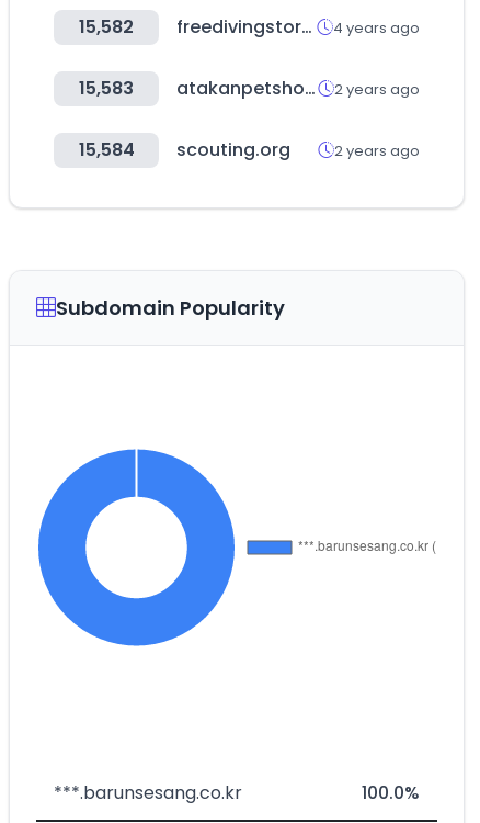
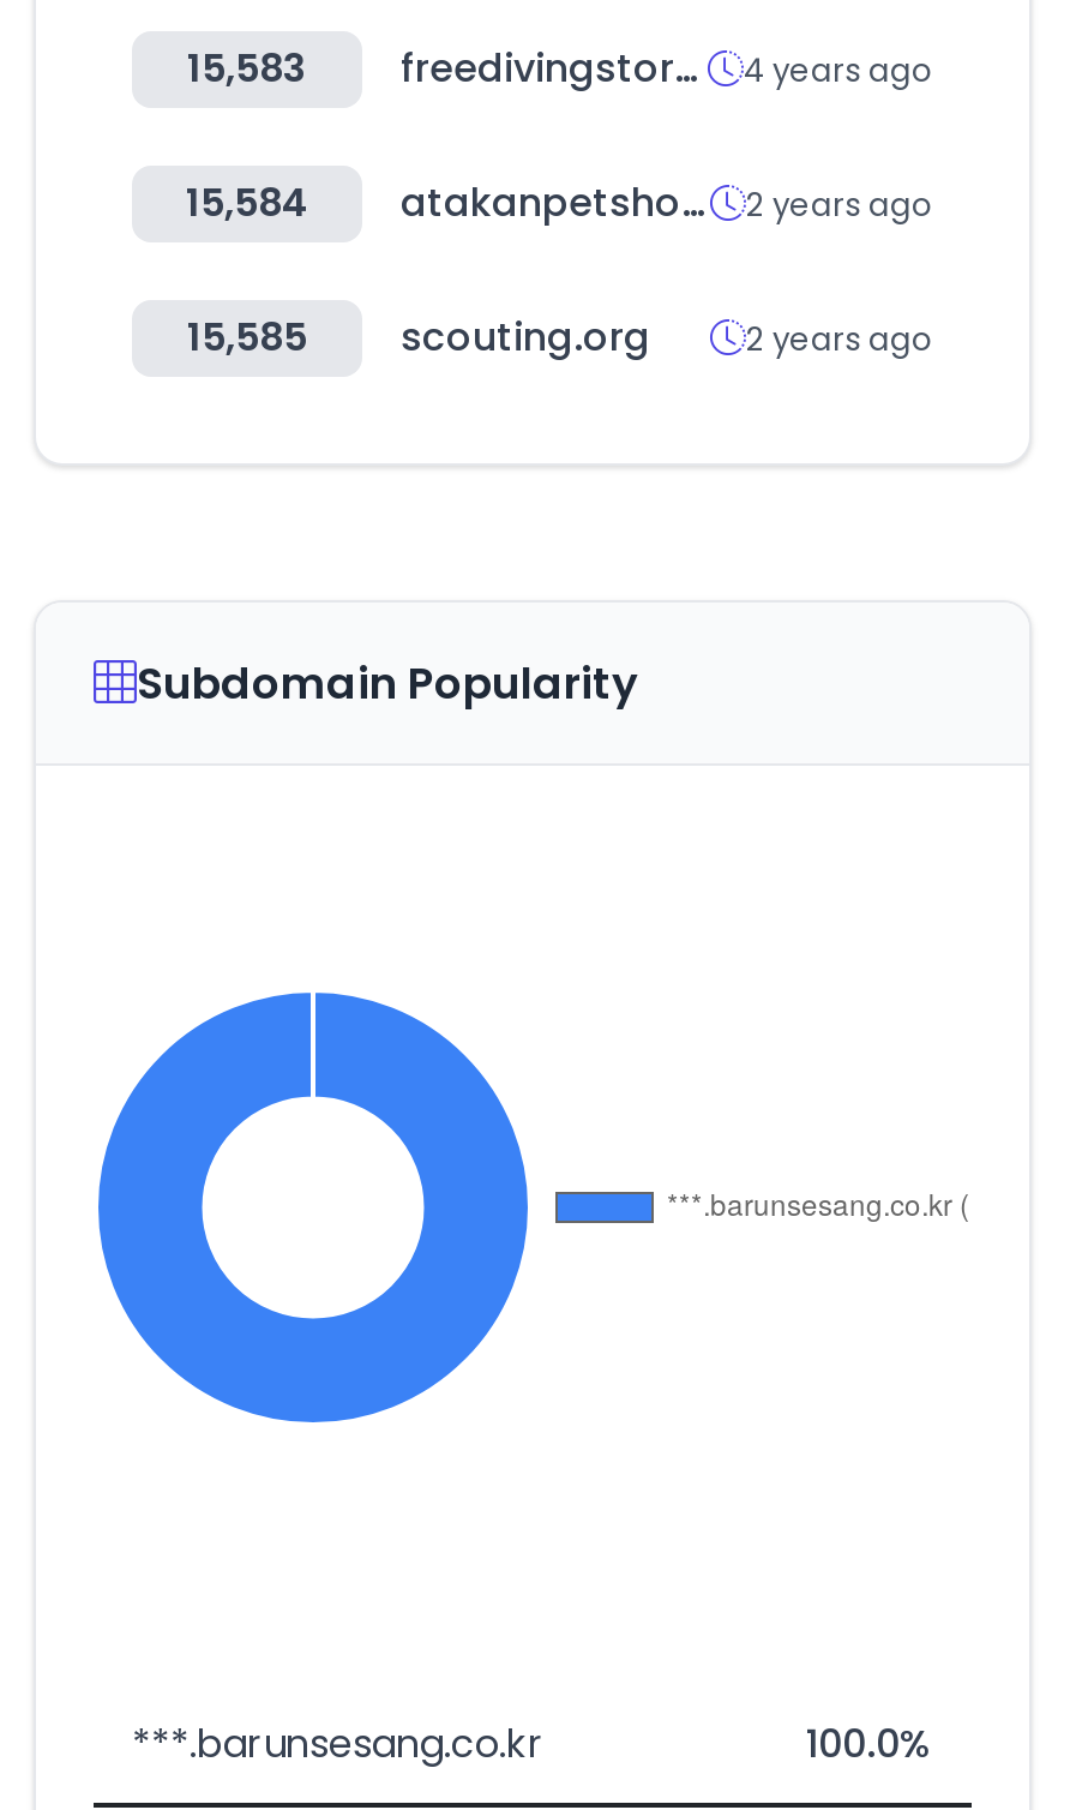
- 15,582
+ 15,583

- 15,583
+ 15,584

- 15,584 scouting.org
+ 15,585 scouting.org
